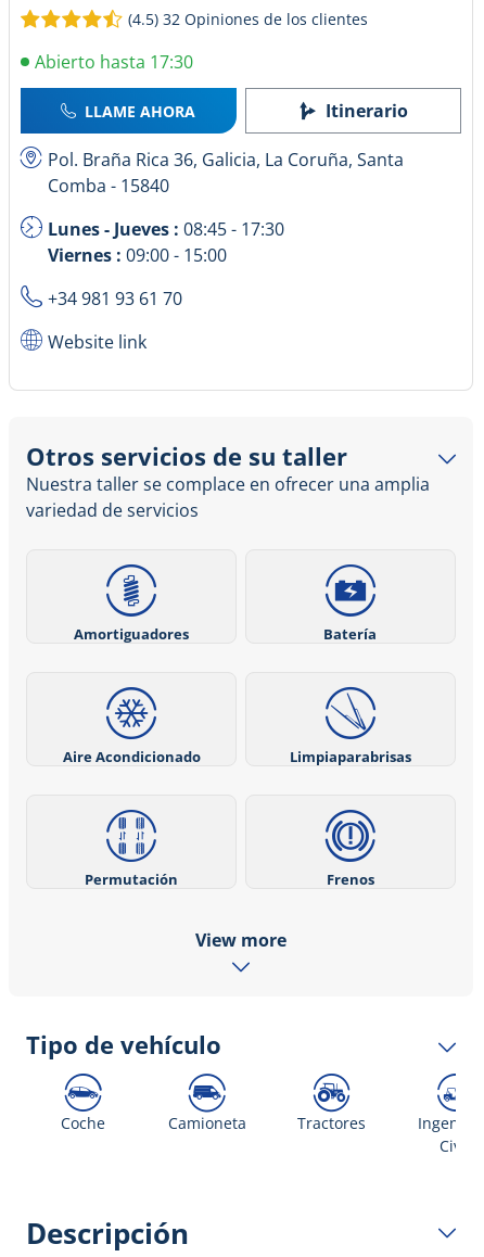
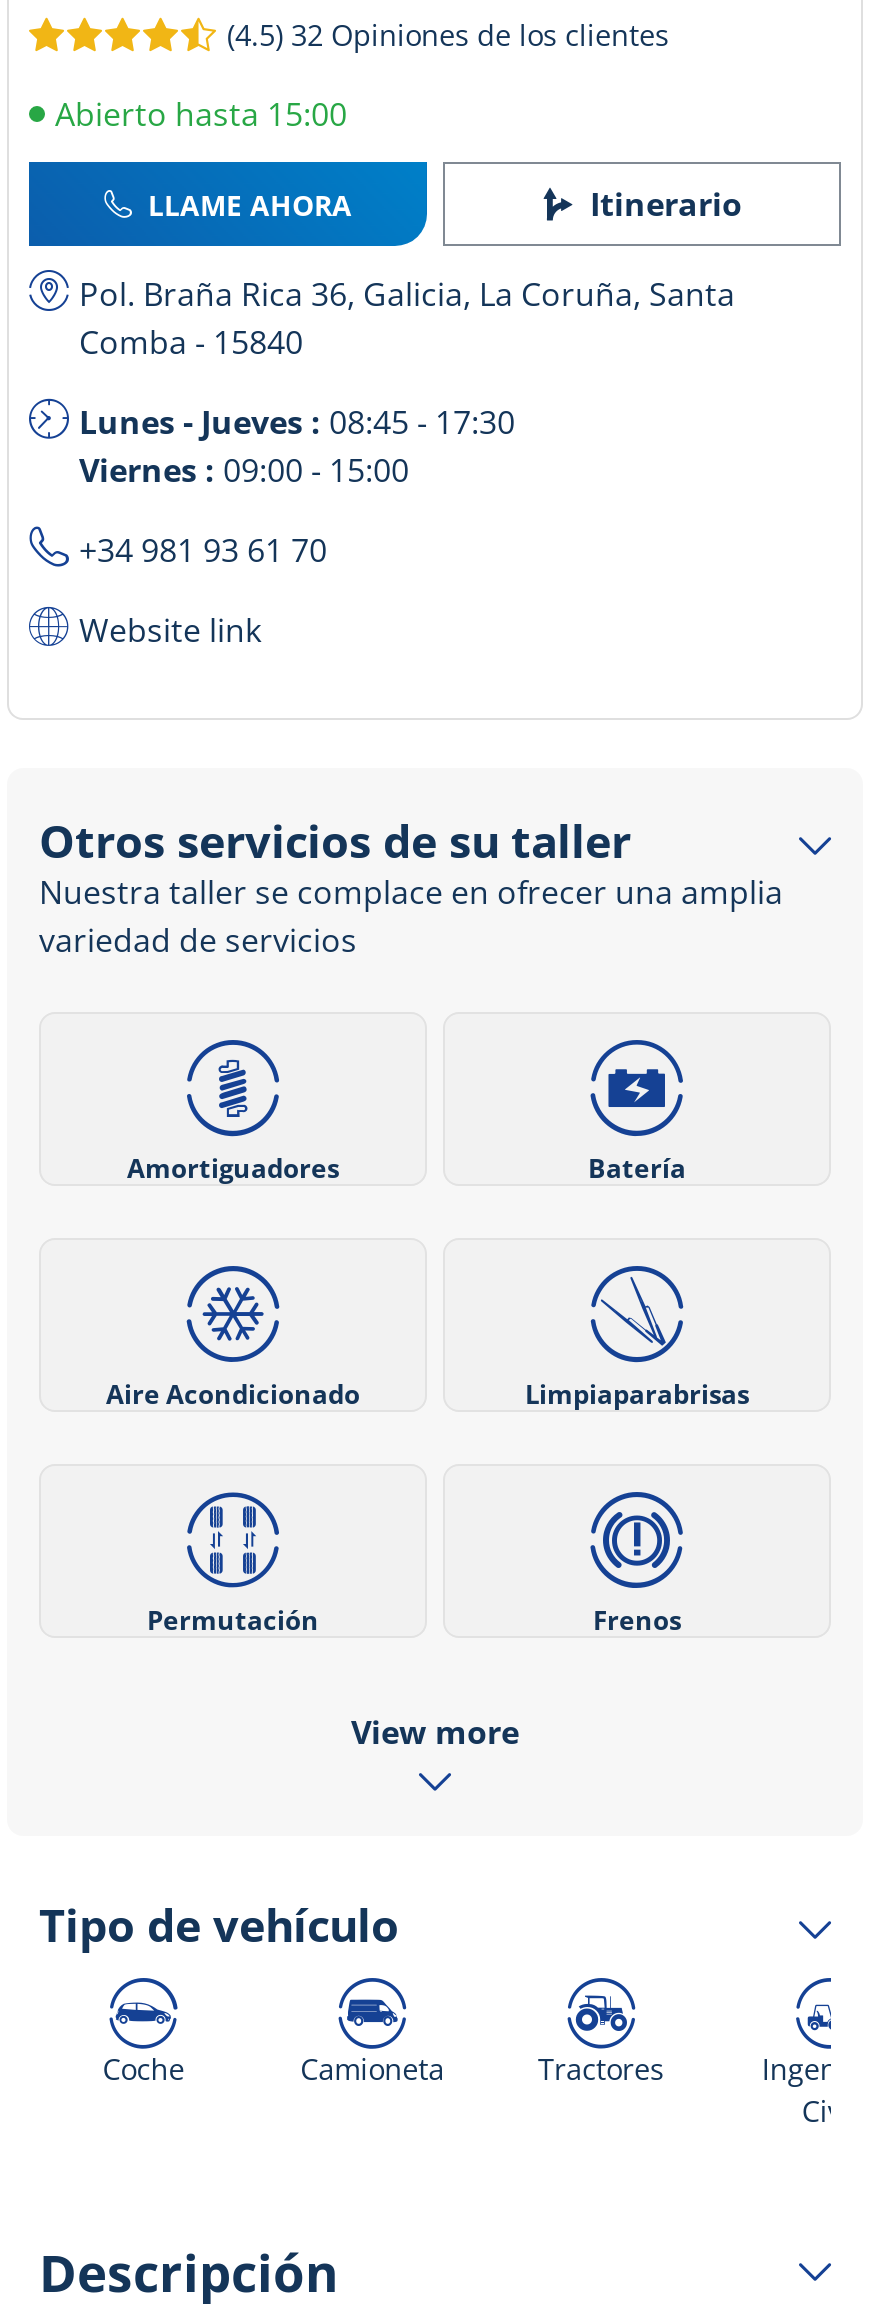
- Abierto hasta 17:30
+ Abierto hasta 15:00
